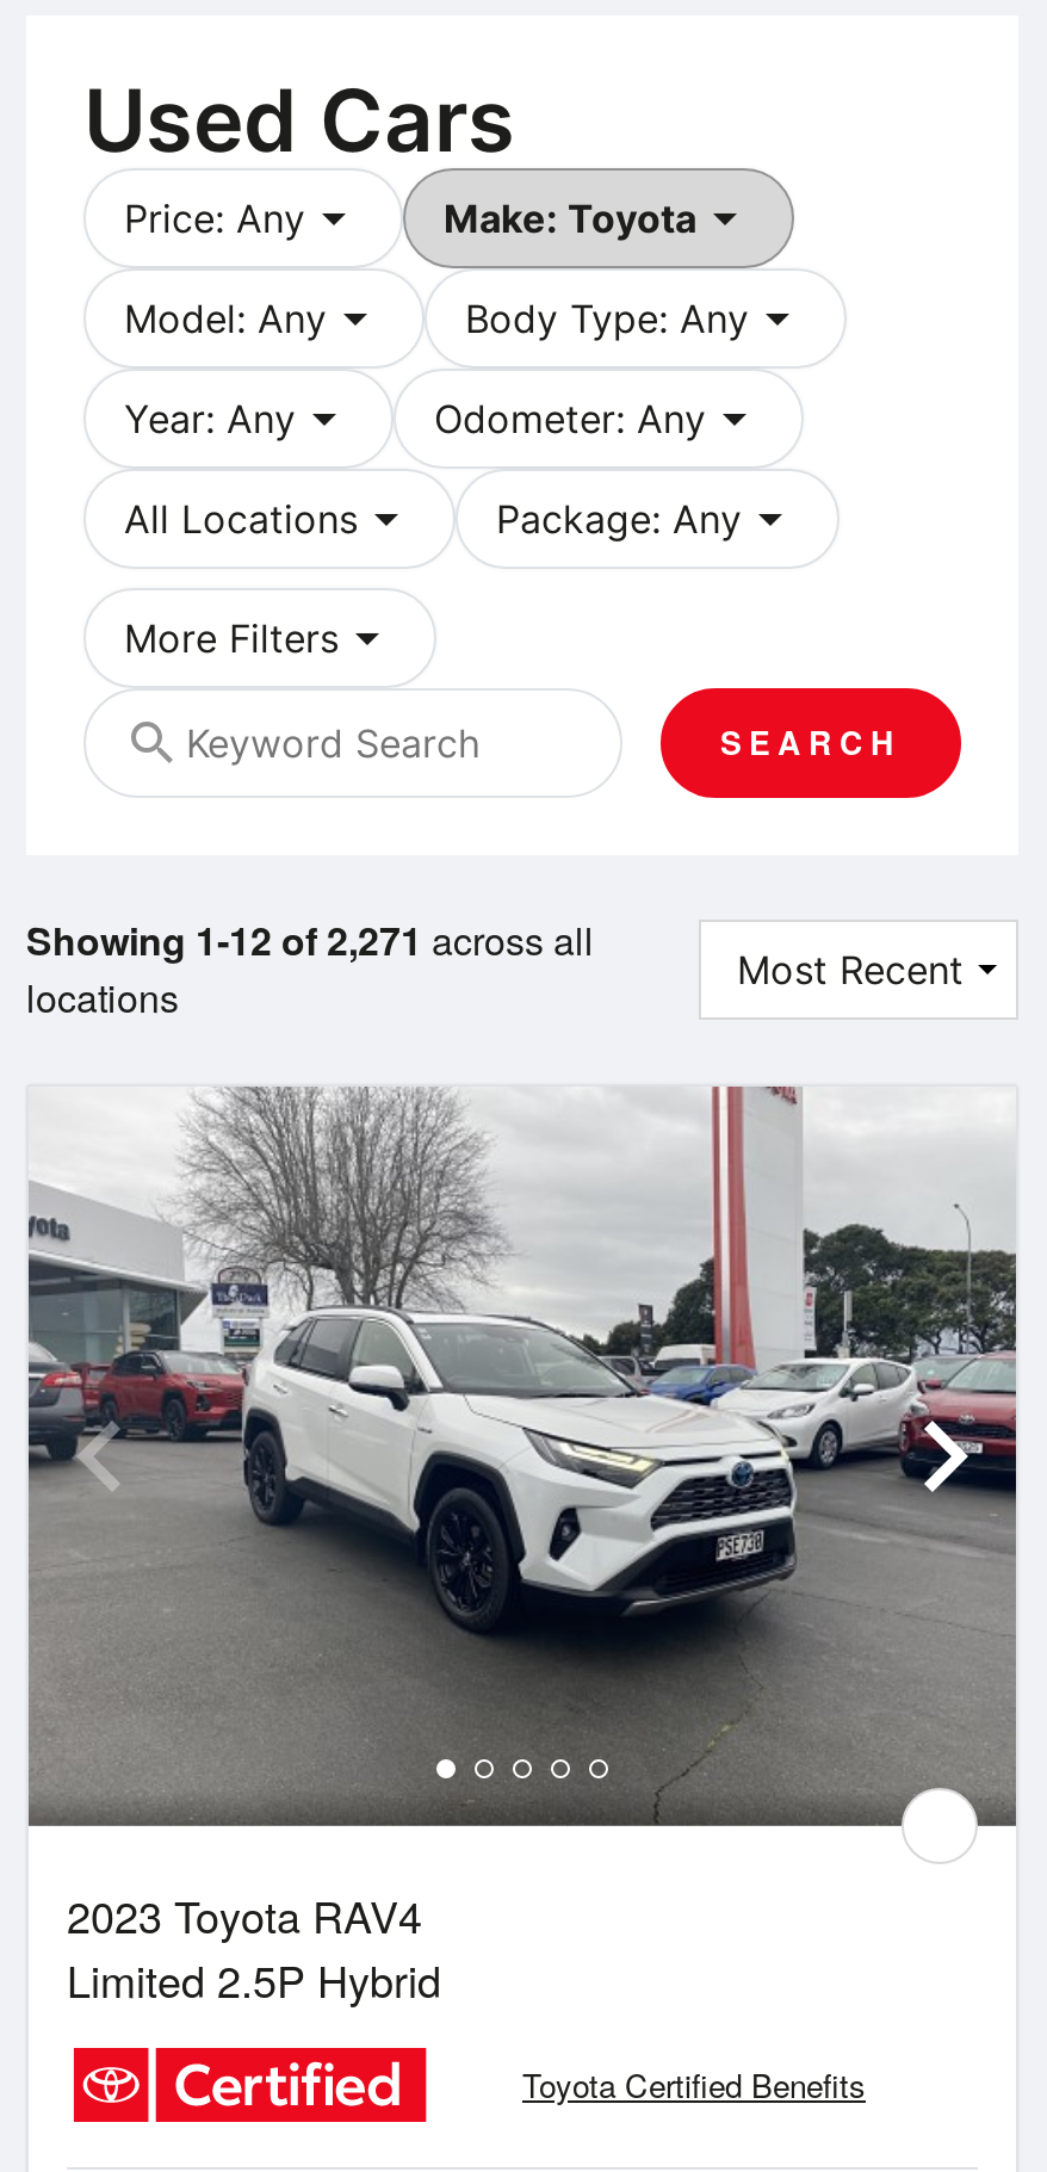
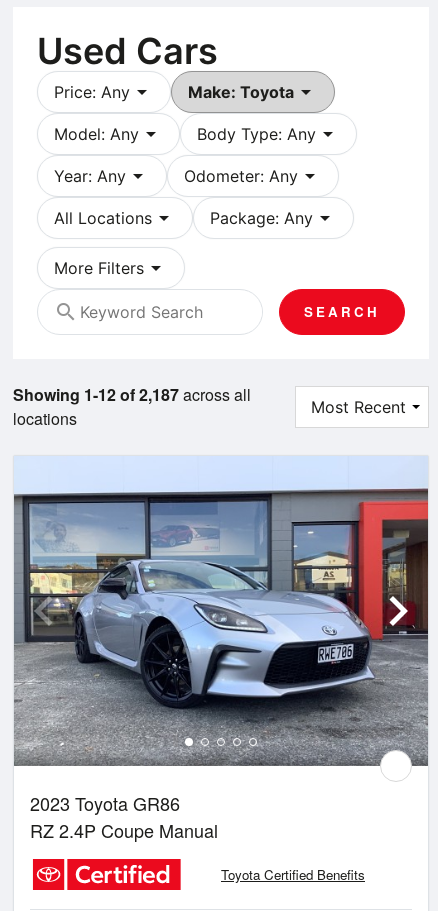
- Showing 1-12 of 2,271 across all
+ Showing 1-12 of 2,187 across all

- [image]
- 2023 Toyota RAV4
- Limited 2.5P Hybrid
+ [image]
+ 2023 Toyota GR86
+ RZ 2.4P Coupe Manual
